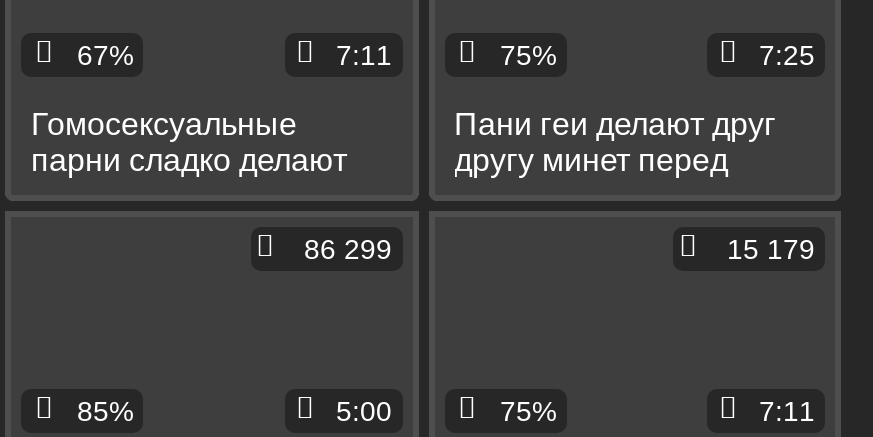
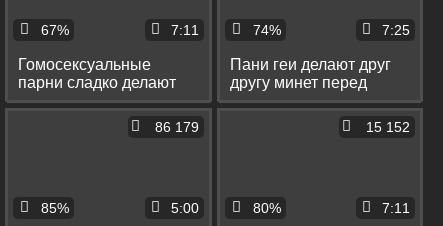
- 75%
+ 74%

- 86 299
+ 86 179

- 15 179
+ 15 152

- 75%
+ 80%
